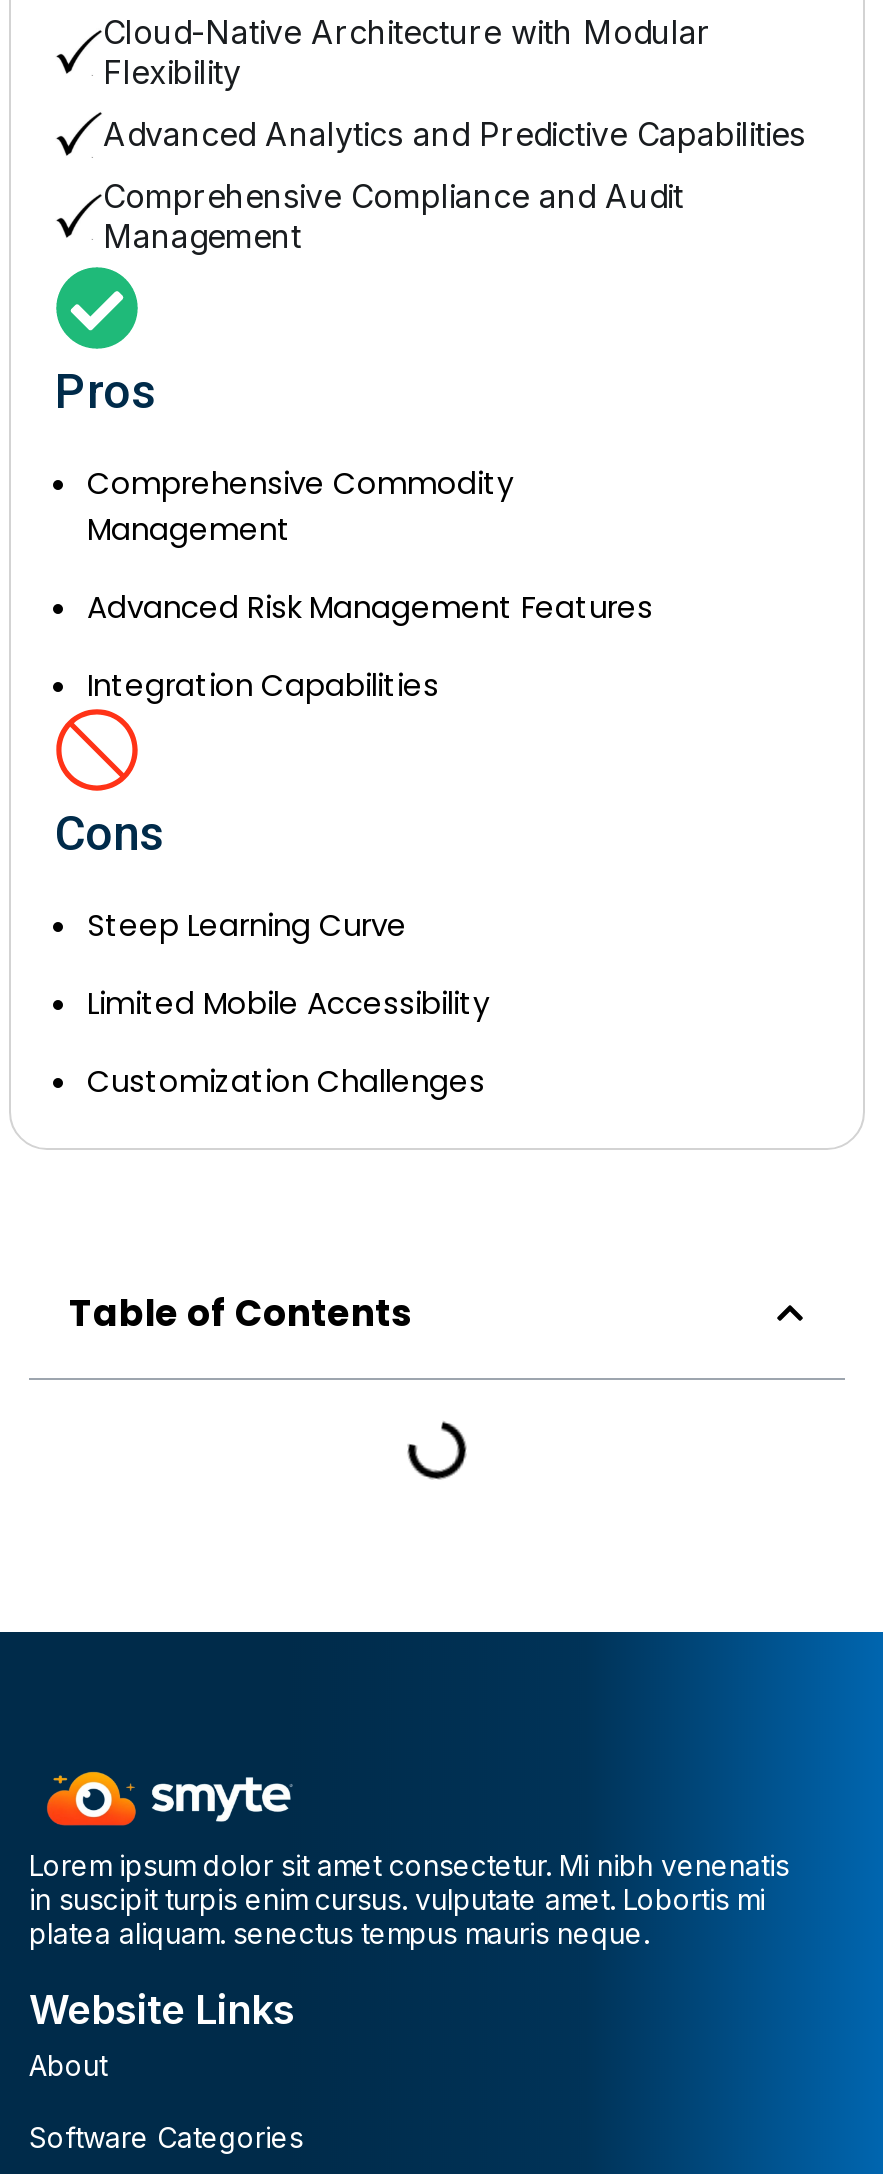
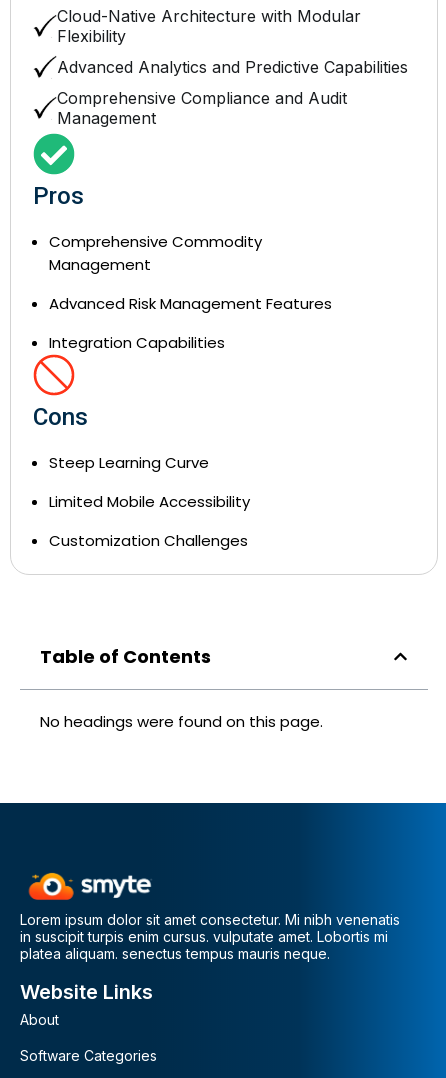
+ No headings were found on this page.
